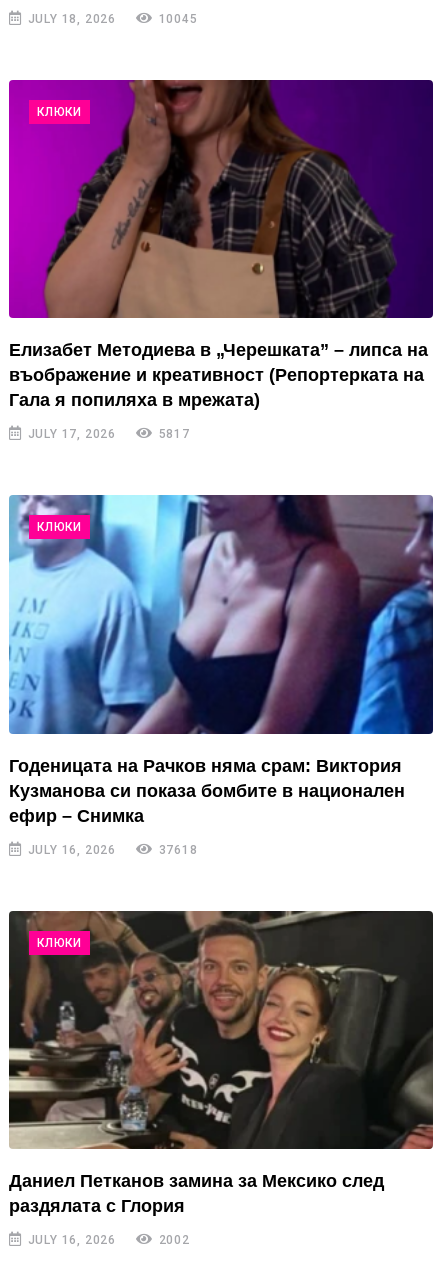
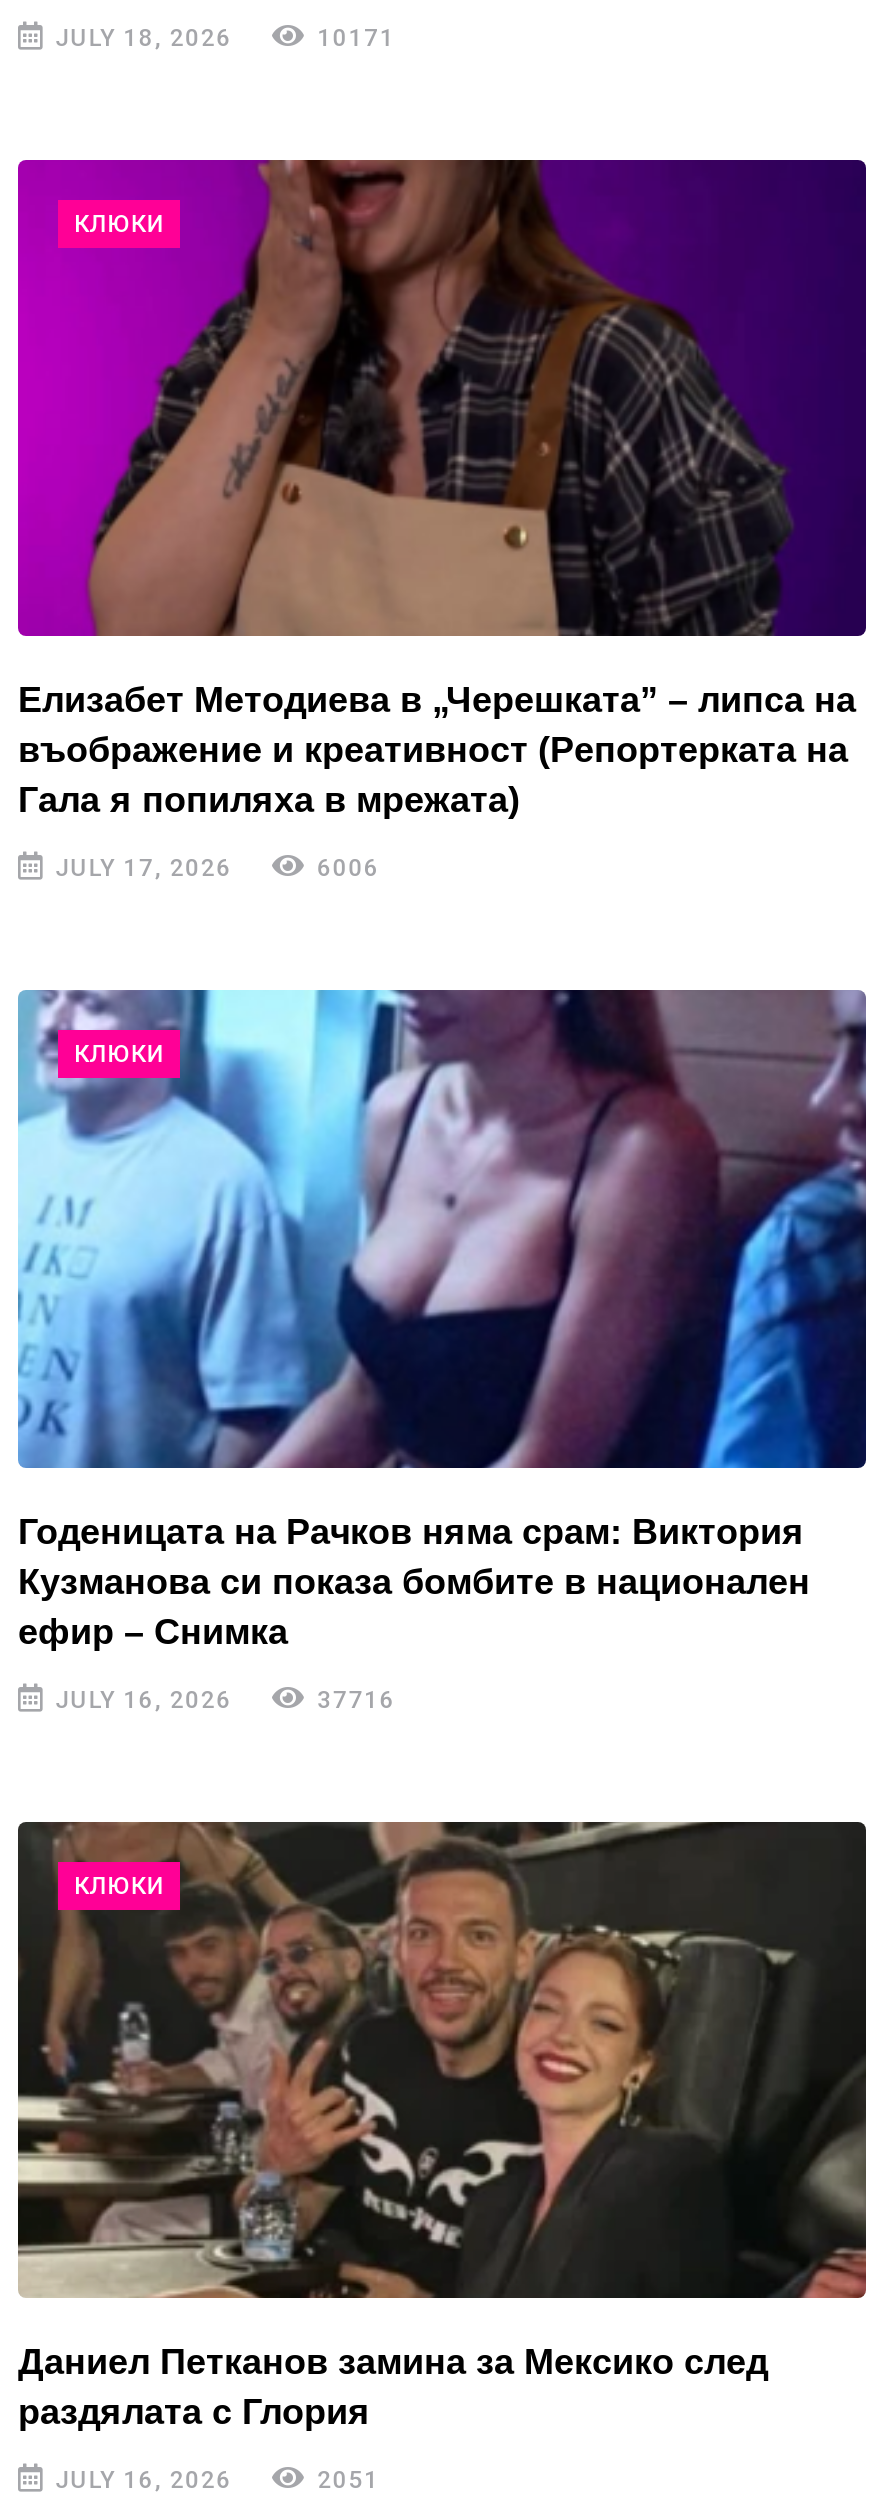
- 10045
+ 10171

- 5817
+ 6006

- 37618
+ 37716

- 2002
+ 2051
